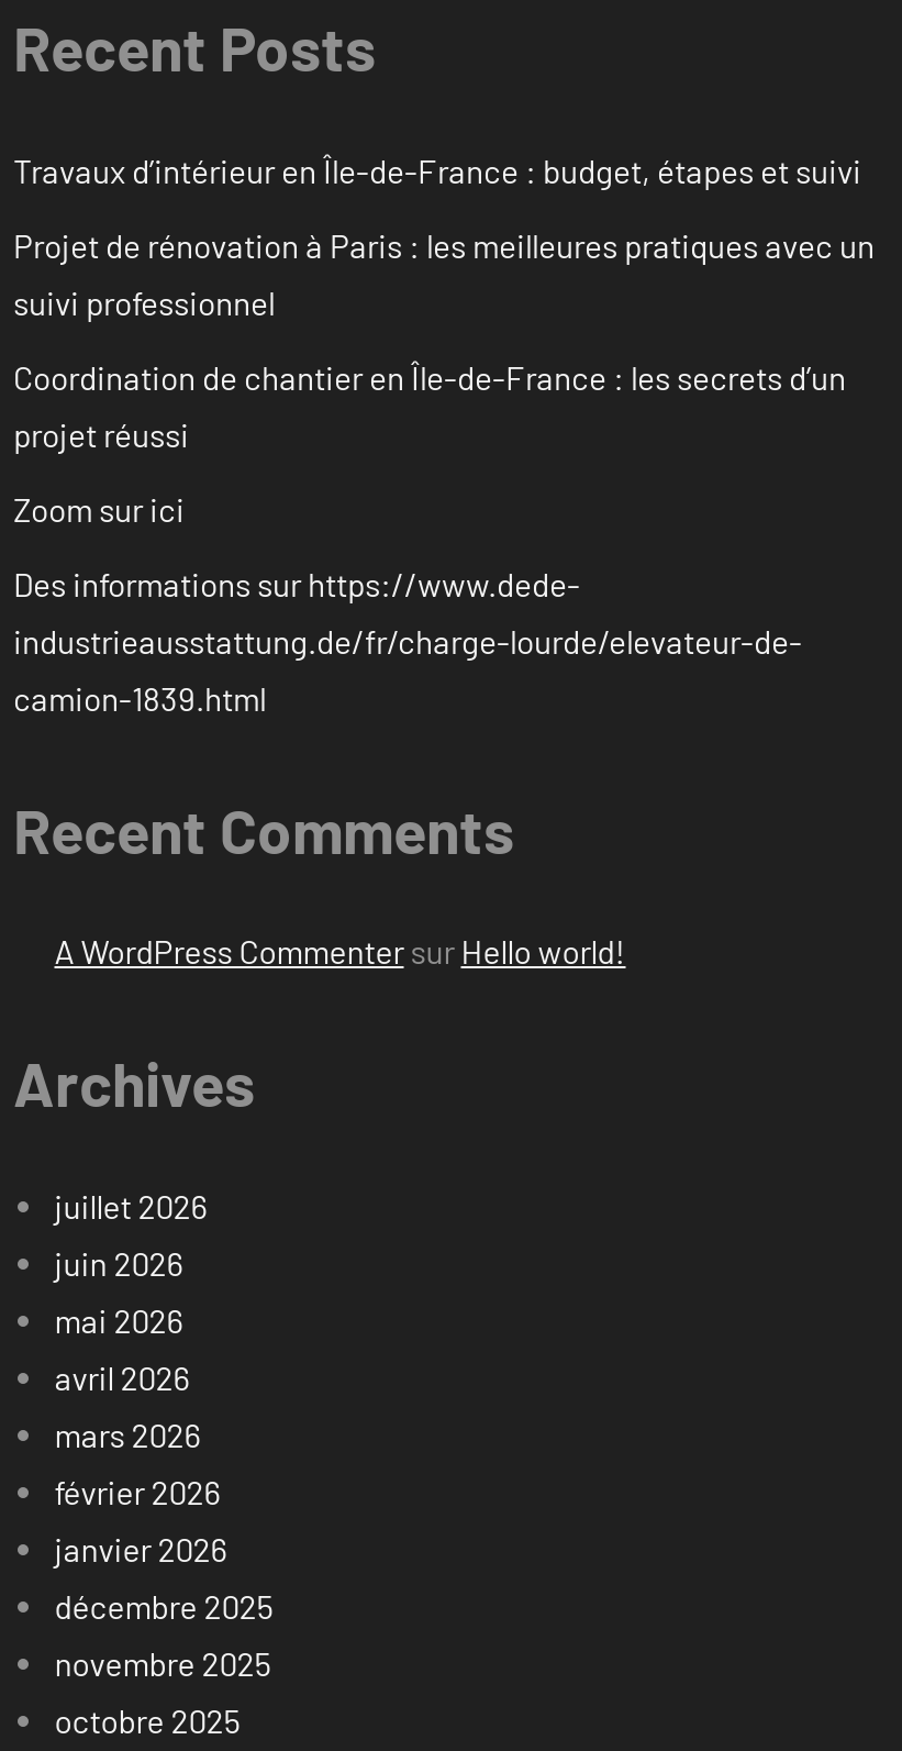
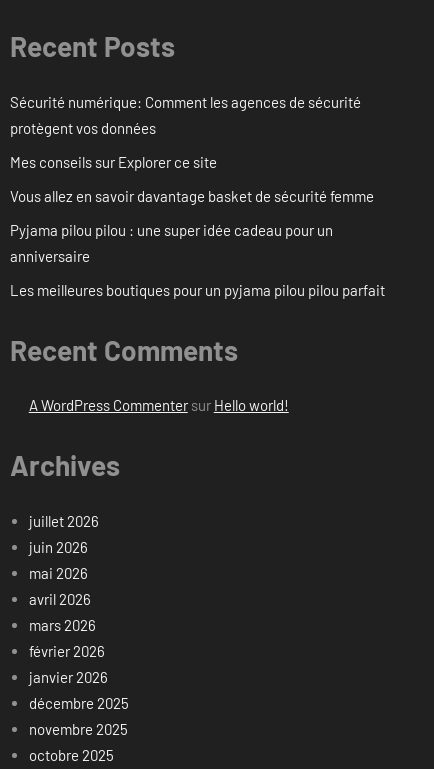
- Travaux d’intérieur en Île-de-France : budget, étapes et suivi
+ Sécurité numérique: Comment les agences de sécurité
+ protègent vos données

- Projet de rénovation à Paris : les meilleures pratiques avec un
- suivi professionnel
+ Mes conseils sur Explorer ce site

- Coordination de chantier en Île-de-France : les secrets d’un
- projet réussi
+ Vous allez en savoir davantage basket de sécurité femme

- Zoom sur ici
+ Pyjama pilou pilou : une super idée cadeau pour un
+ anniversaire

- Des informations sur https://www.dede-
- industrieausstattung.de/fr/charge-lourde/elevateur-de-
- camion-1839.html
+ Les meilleures boutiques pour un pyjama pilou pilou parfait
